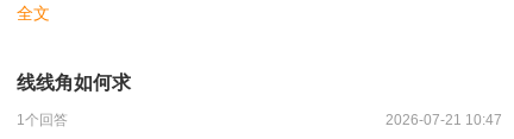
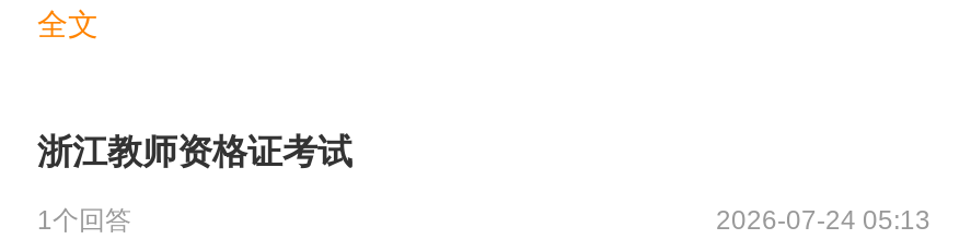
- 线线角如何求
+ 浙江教师资格证考试

- 2026-07-21 10:47
+ 2026-07-24 05:13
